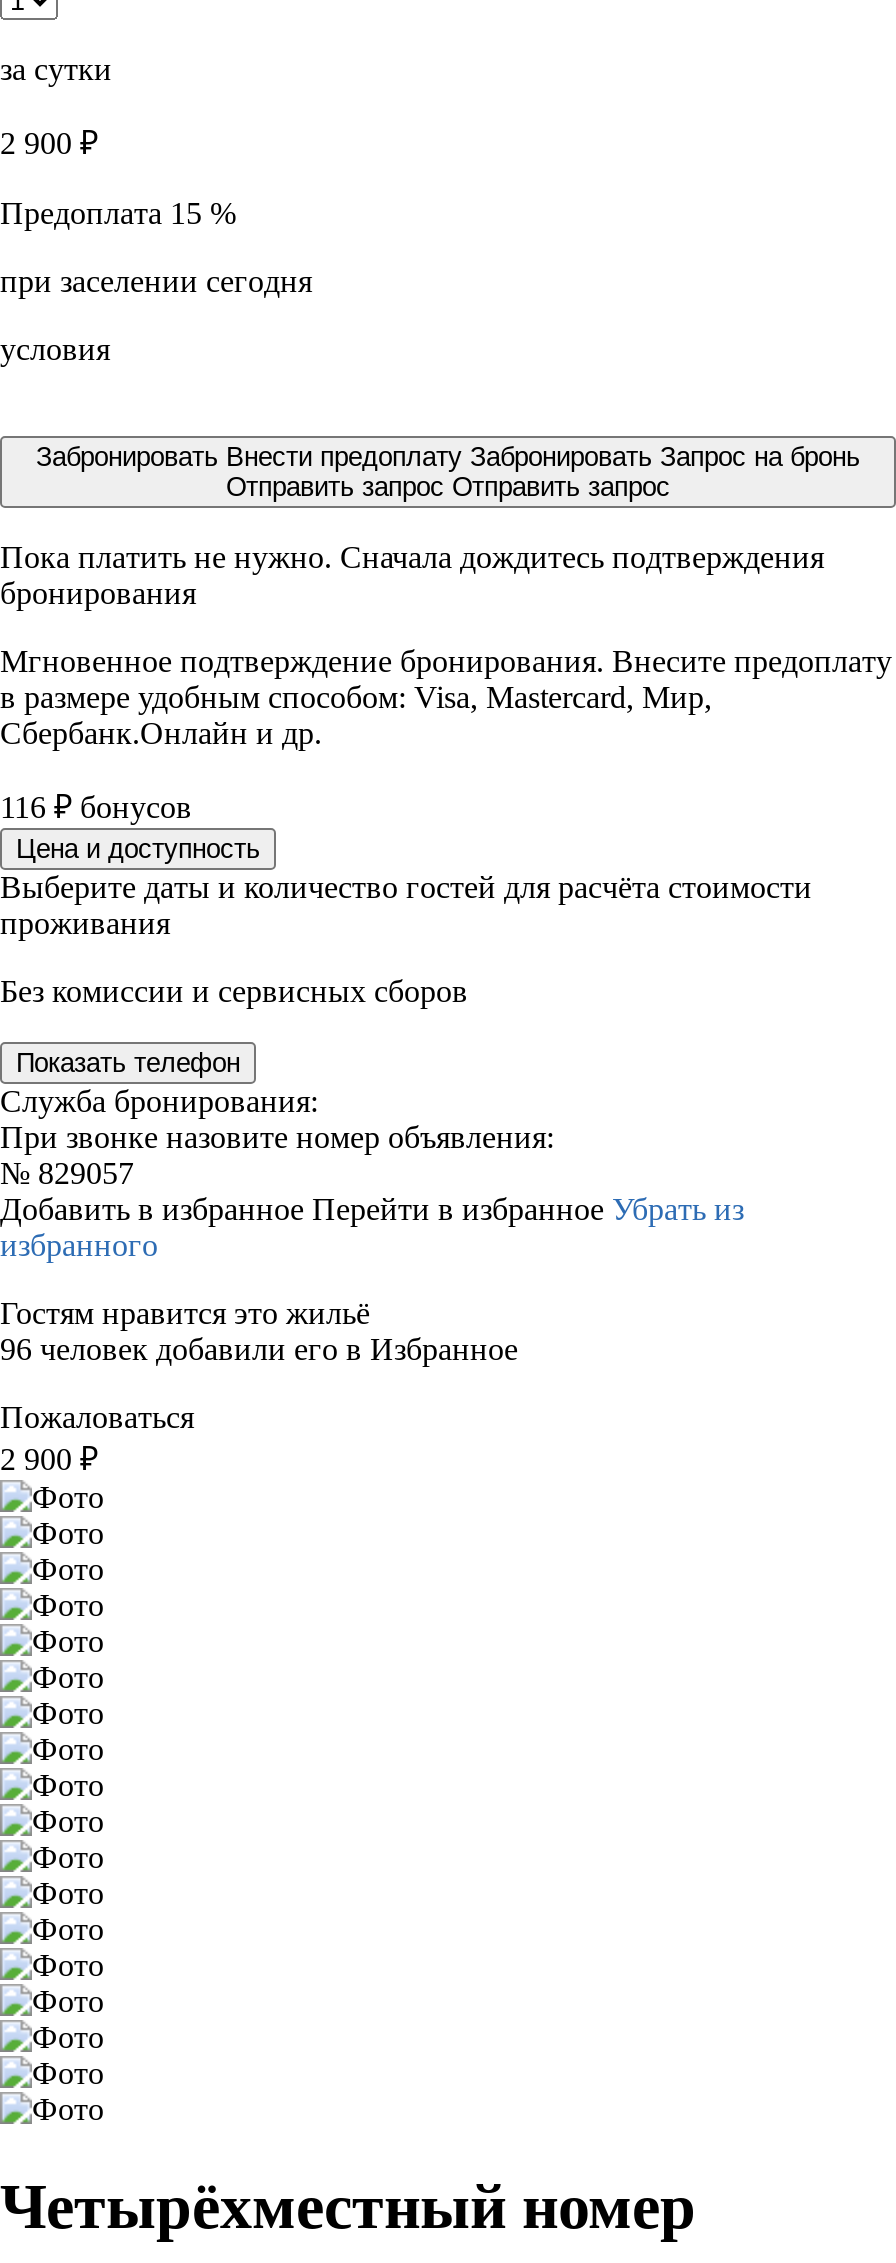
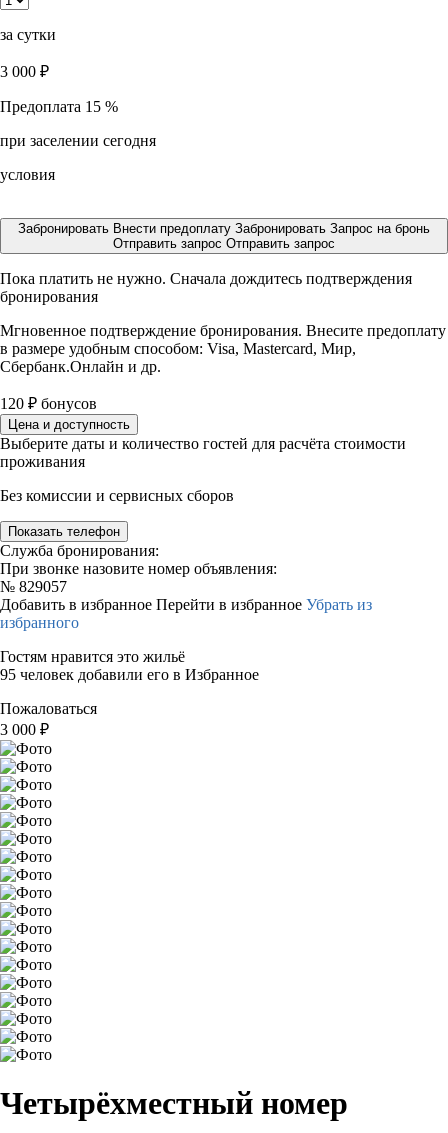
- 2 900 ₽
+ 3 000 ₽

- 116 ₽ бонусов
+ 120 ₽ бонусов

- 96 человек добавили его в Избранное
+ 95 человек добавили его в Избранное

- 2 900 ₽
+ 3 000 ₽
